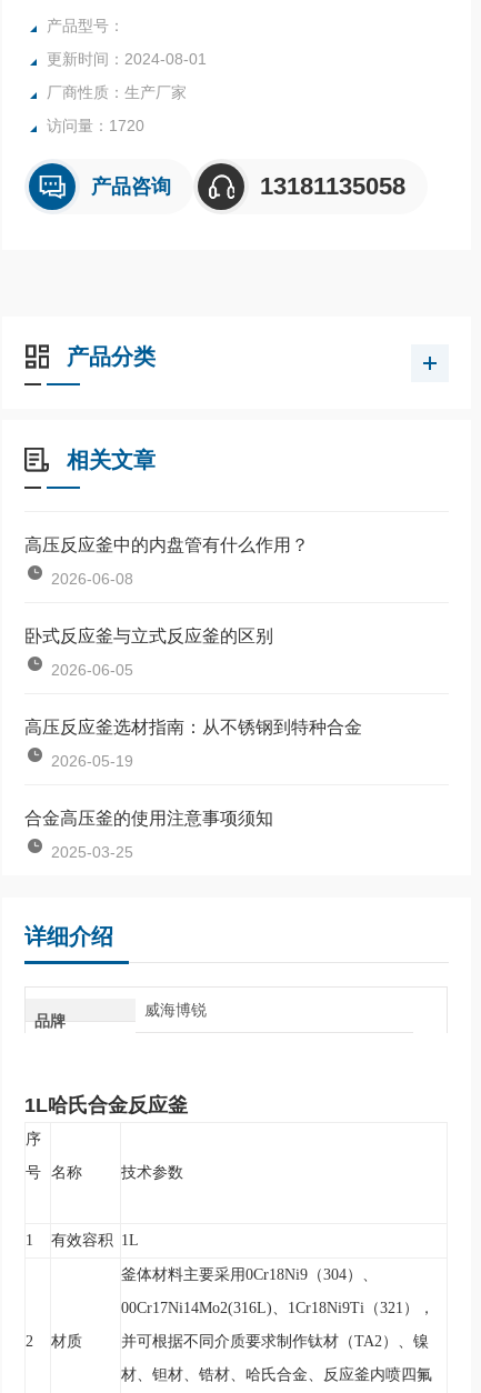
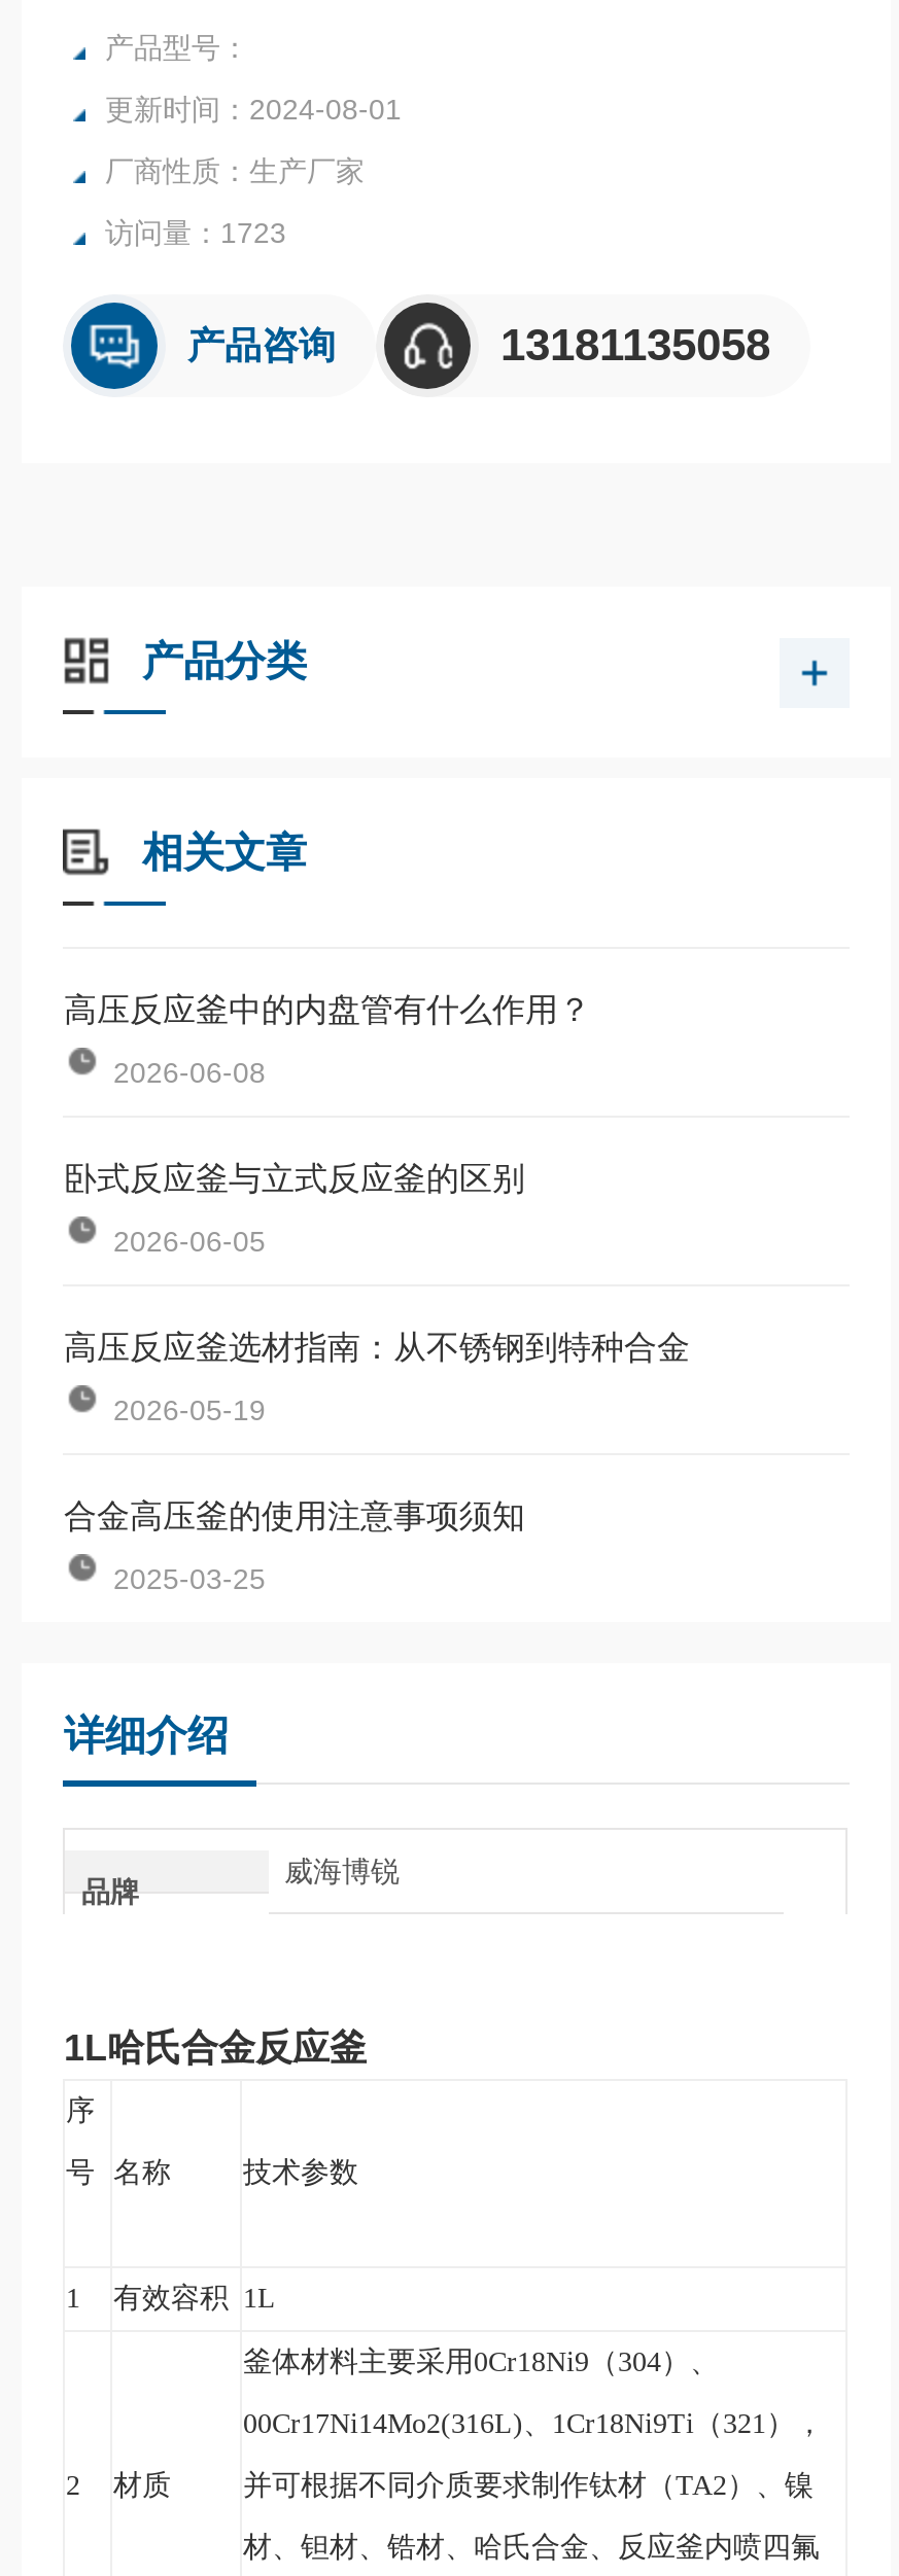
- 访问量：1720
+ 访问量：1723
